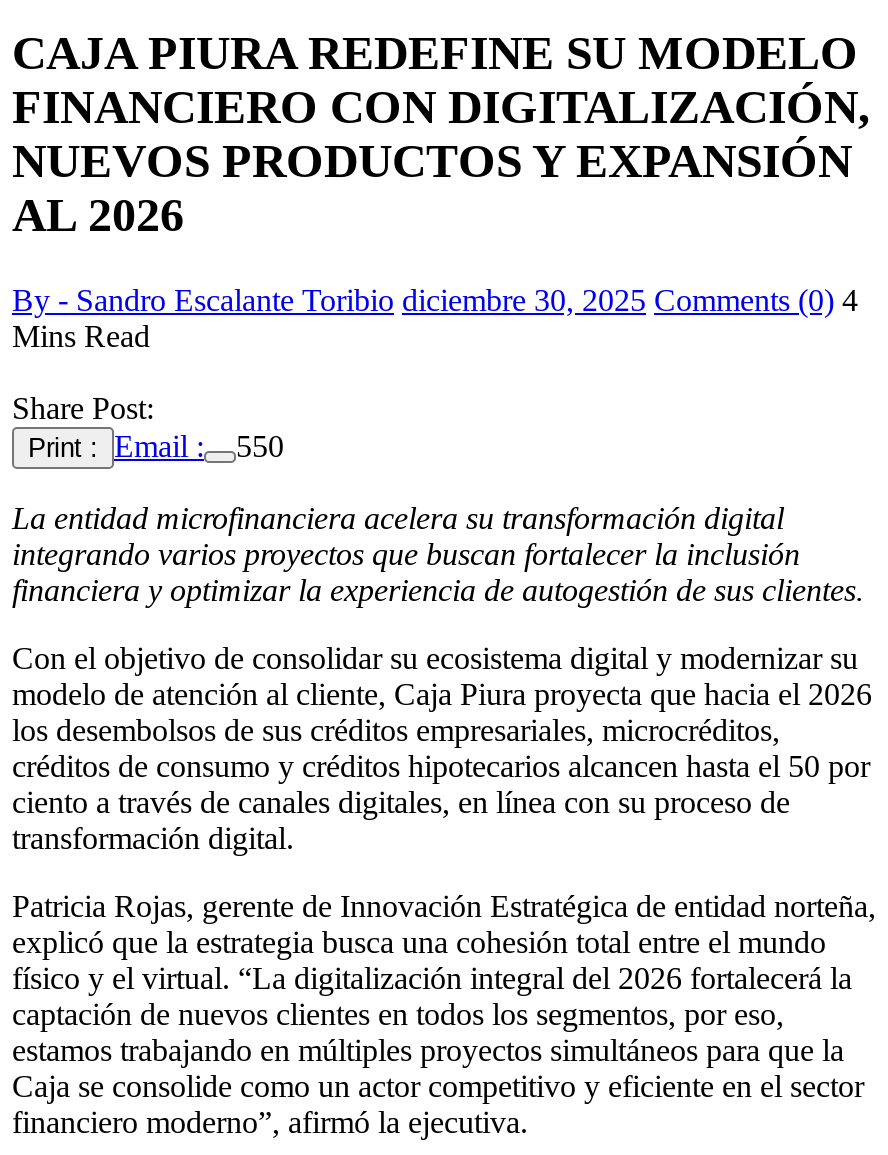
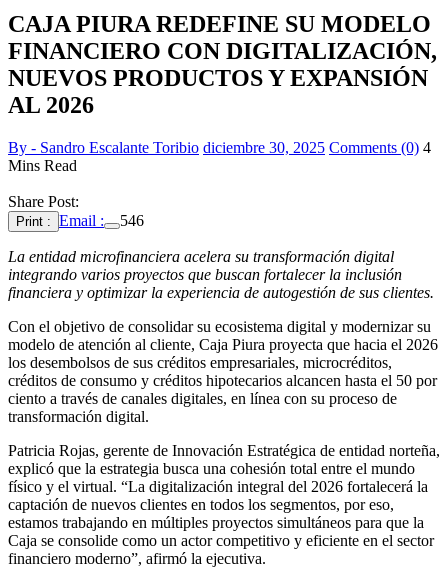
- Print : Email : 550
+ Print : Email : 546
